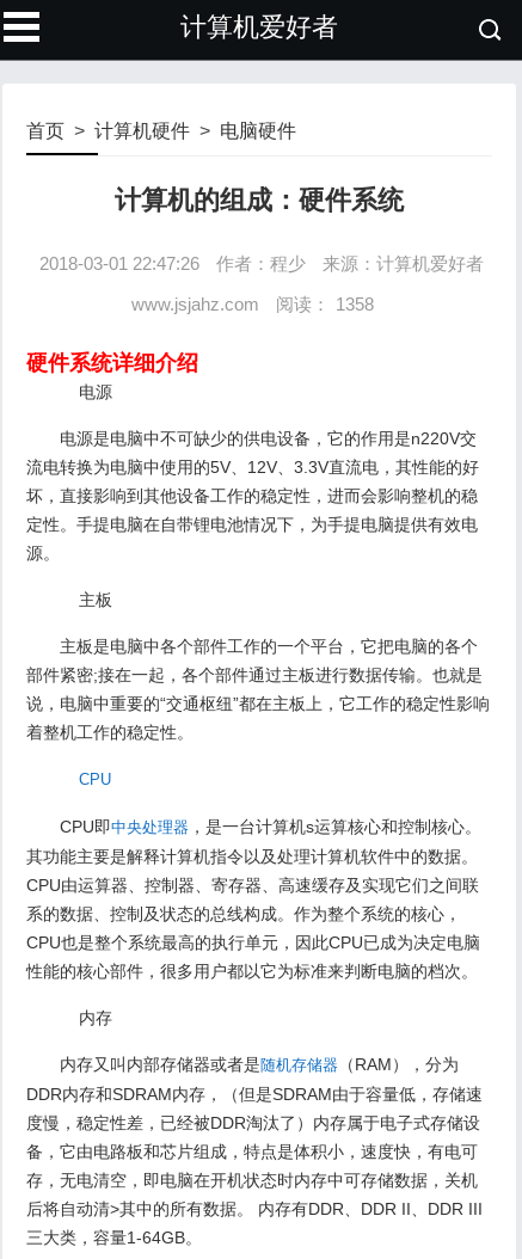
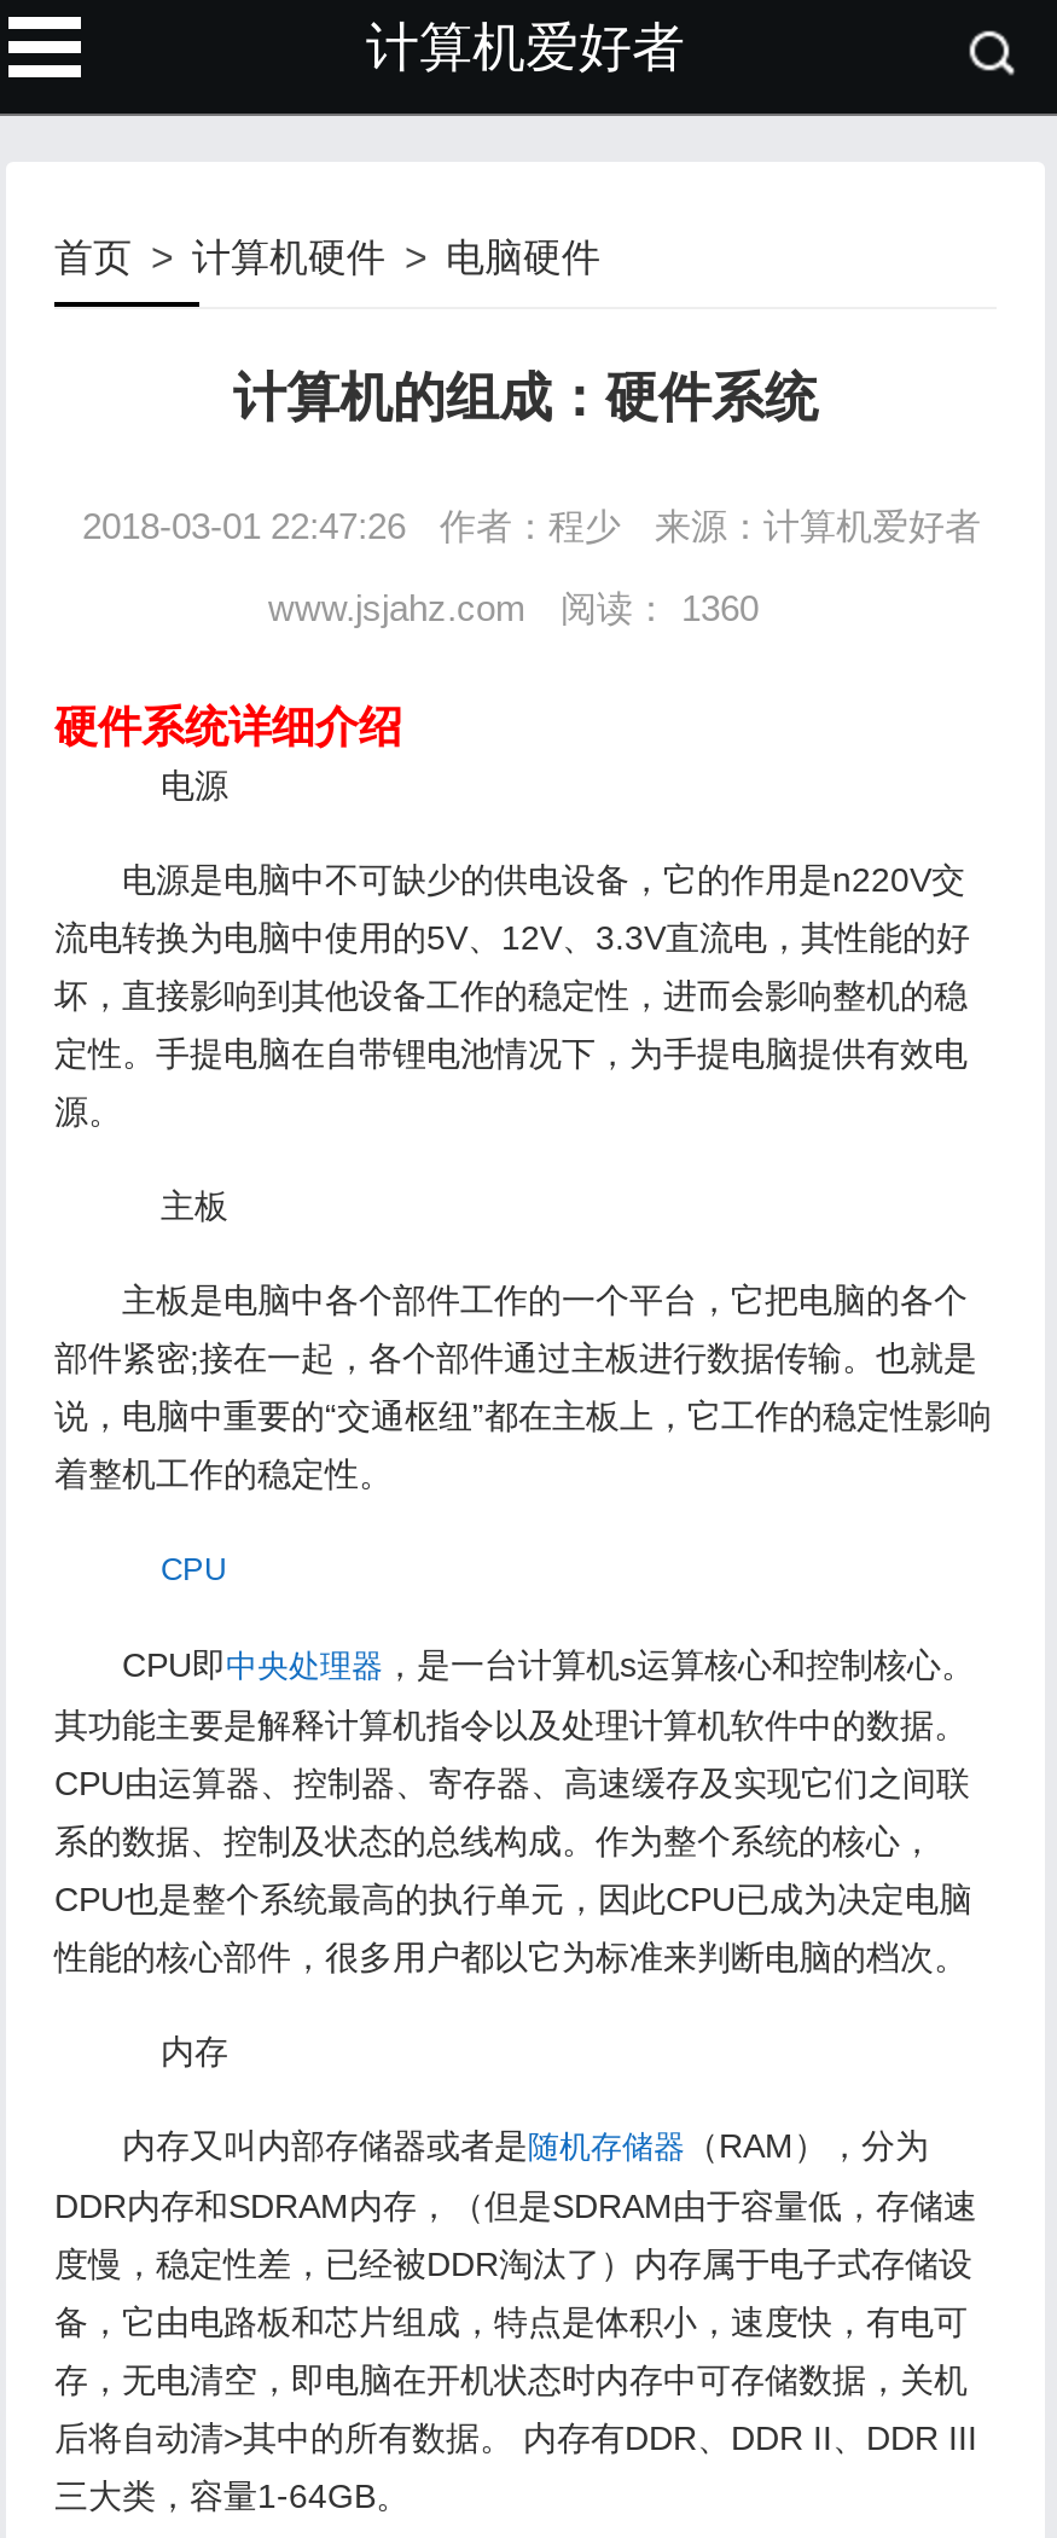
- www.jsjahz.com 阅读： 1358
+ www.jsjahz.com 阅读： 1360
